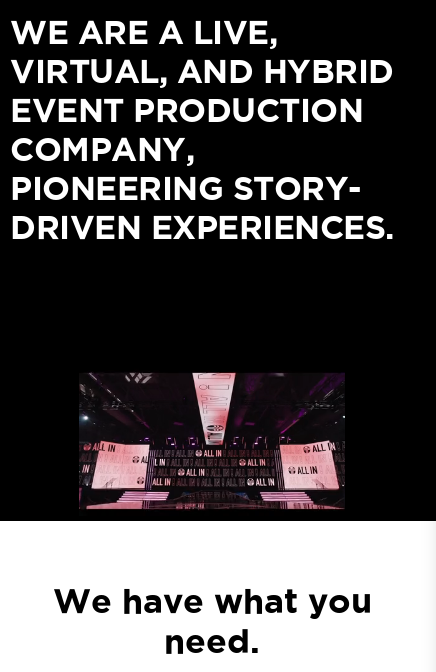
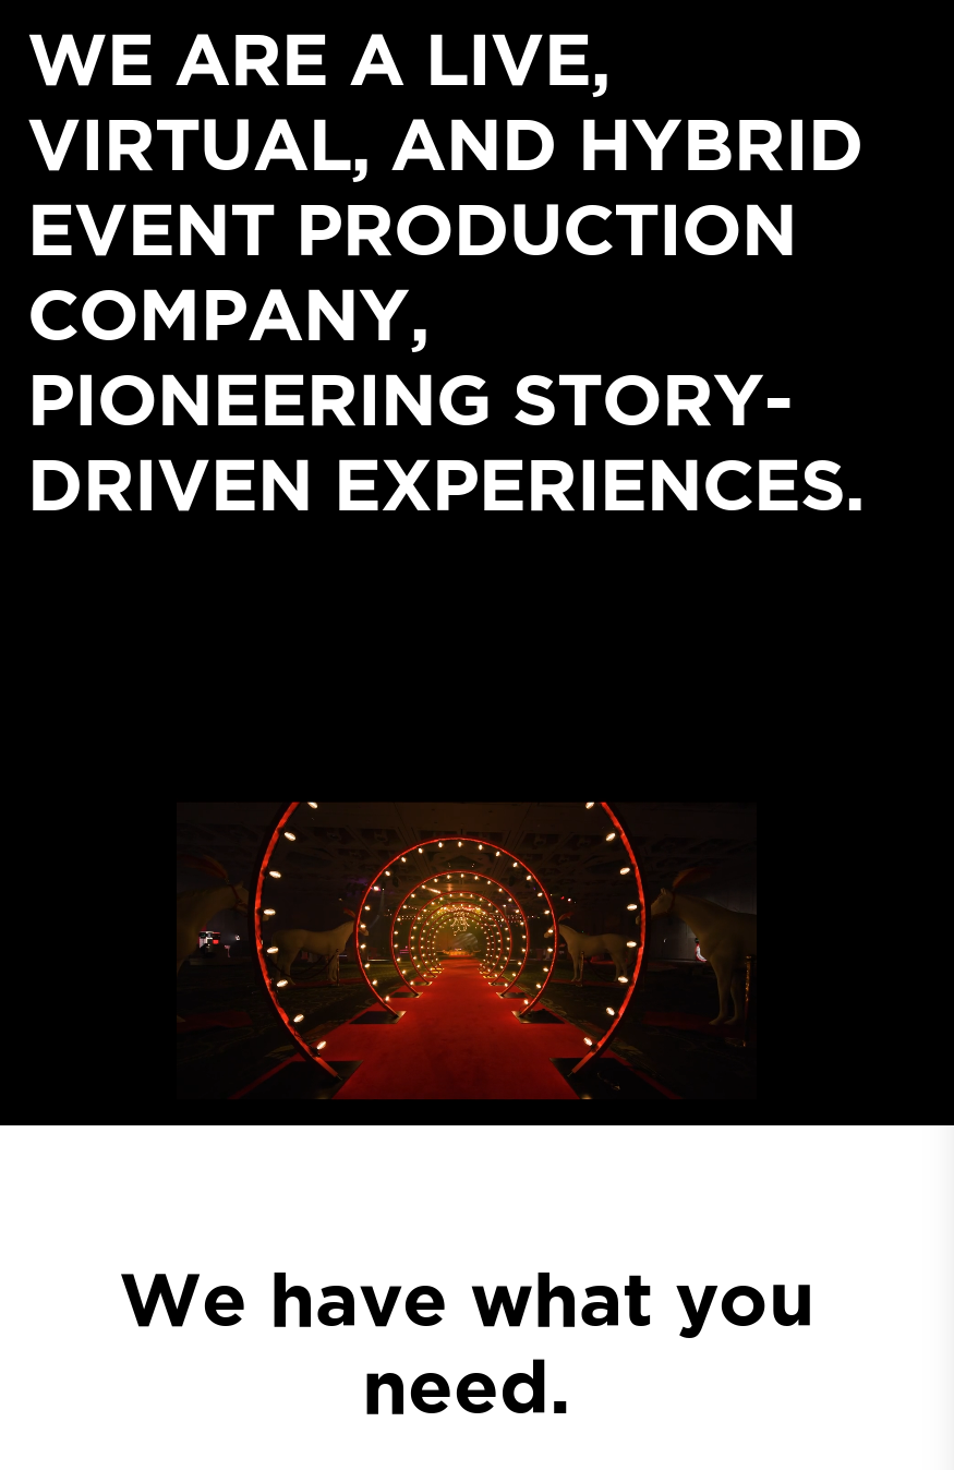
- [image]
+ [image]
